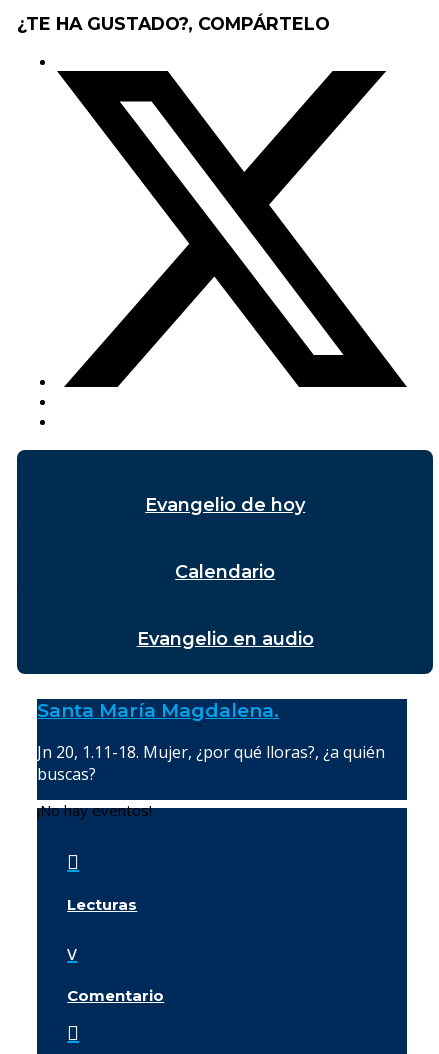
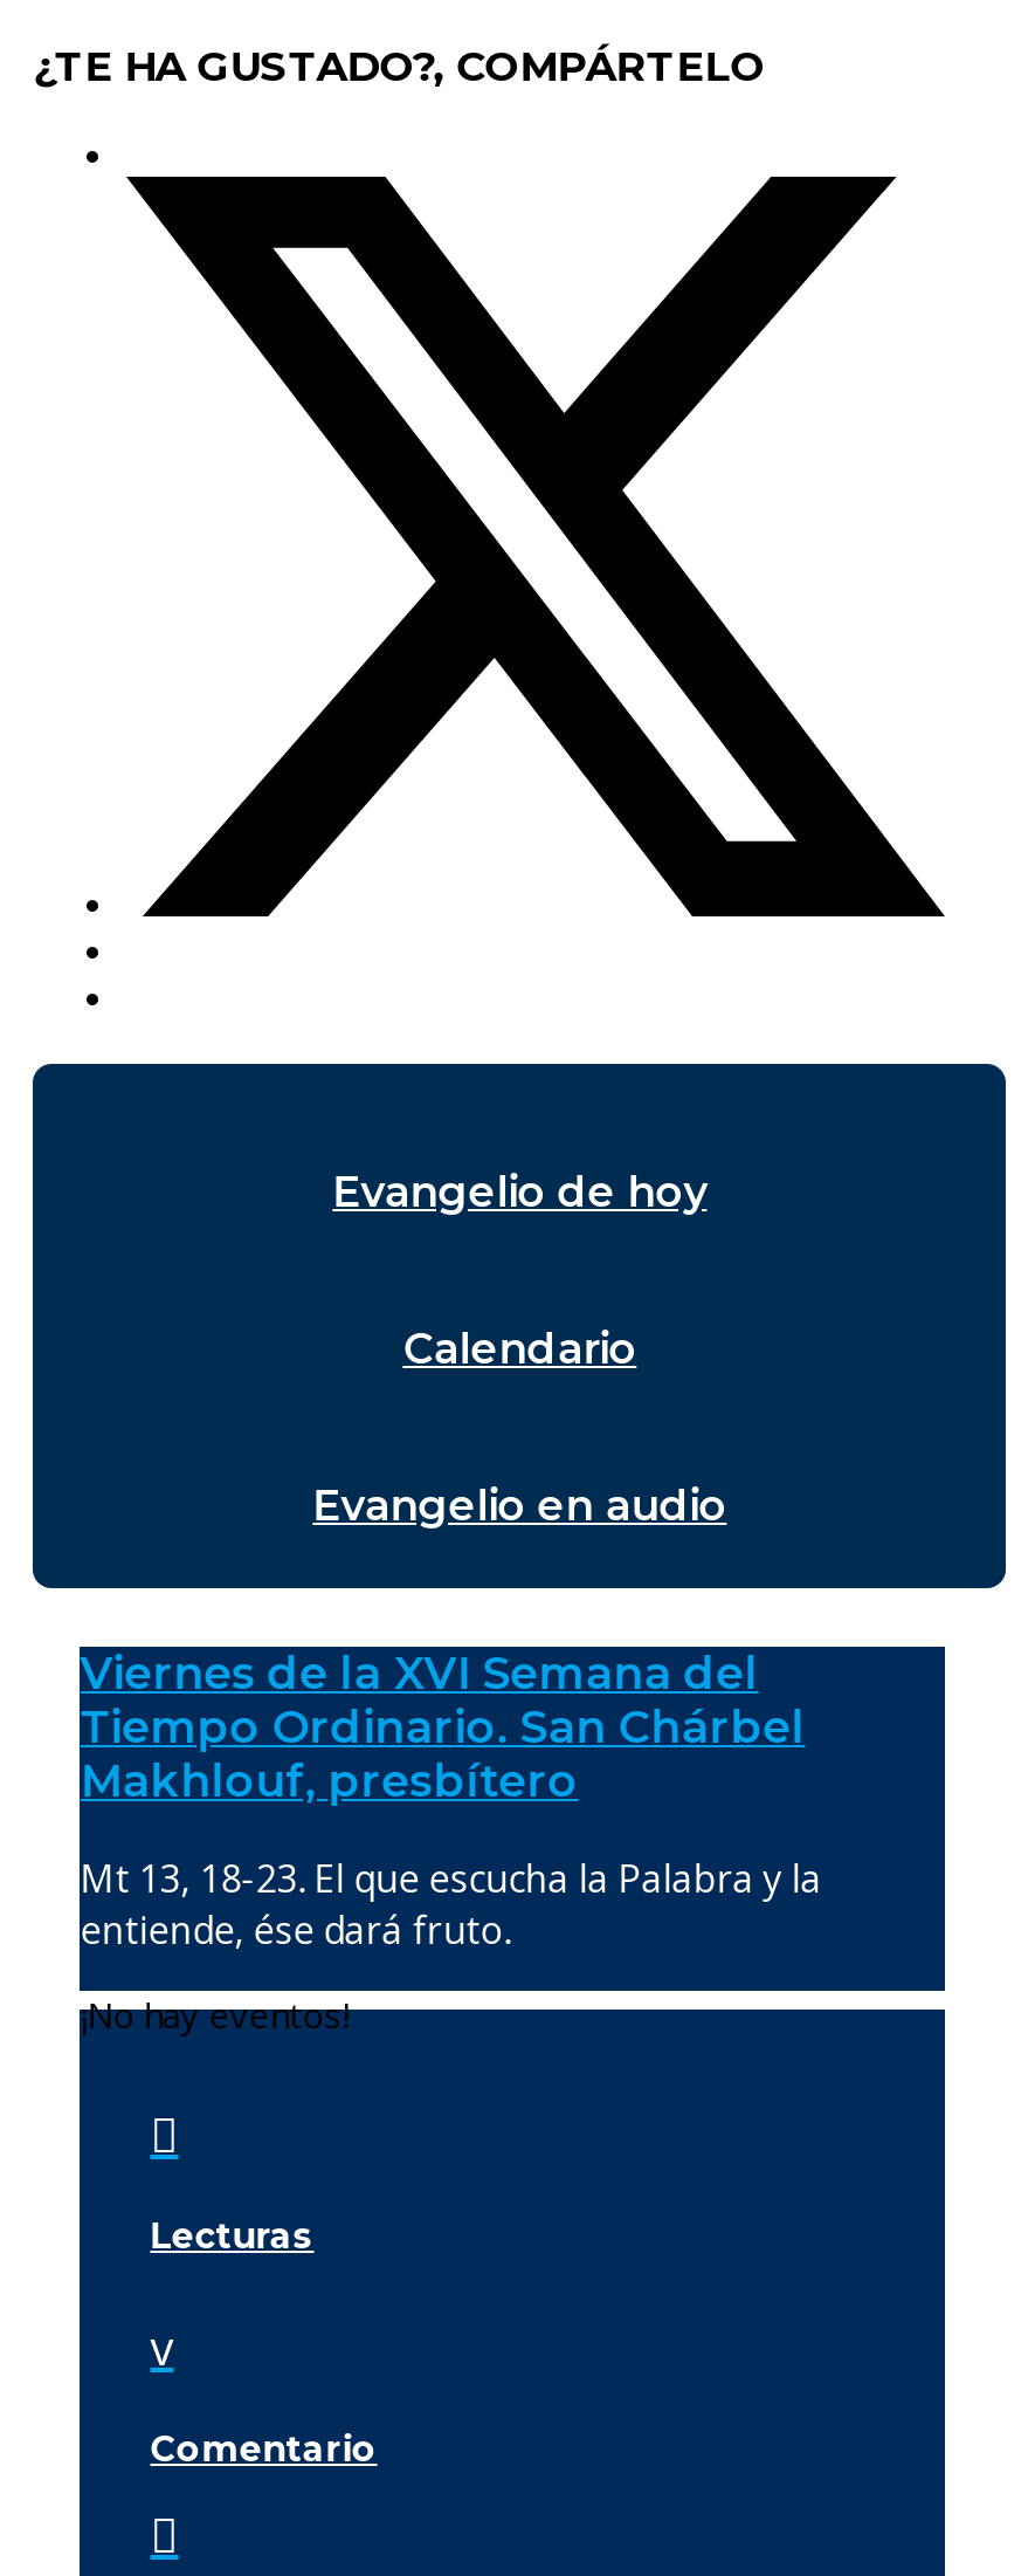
- Santa María Magdalena.
+ Viernes de la XVI Semana del
+ Tiempo Ordinario. San Chárbel
+ Makhlouf, presbítero

- Jn 20, 1.11-18. Mujer, ¿por qué lloras?, ¿a quién
- buscas?
+ Mt 13, 18-23. El que escucha la Palabra y la
+ entiende, ése dará fruto.
